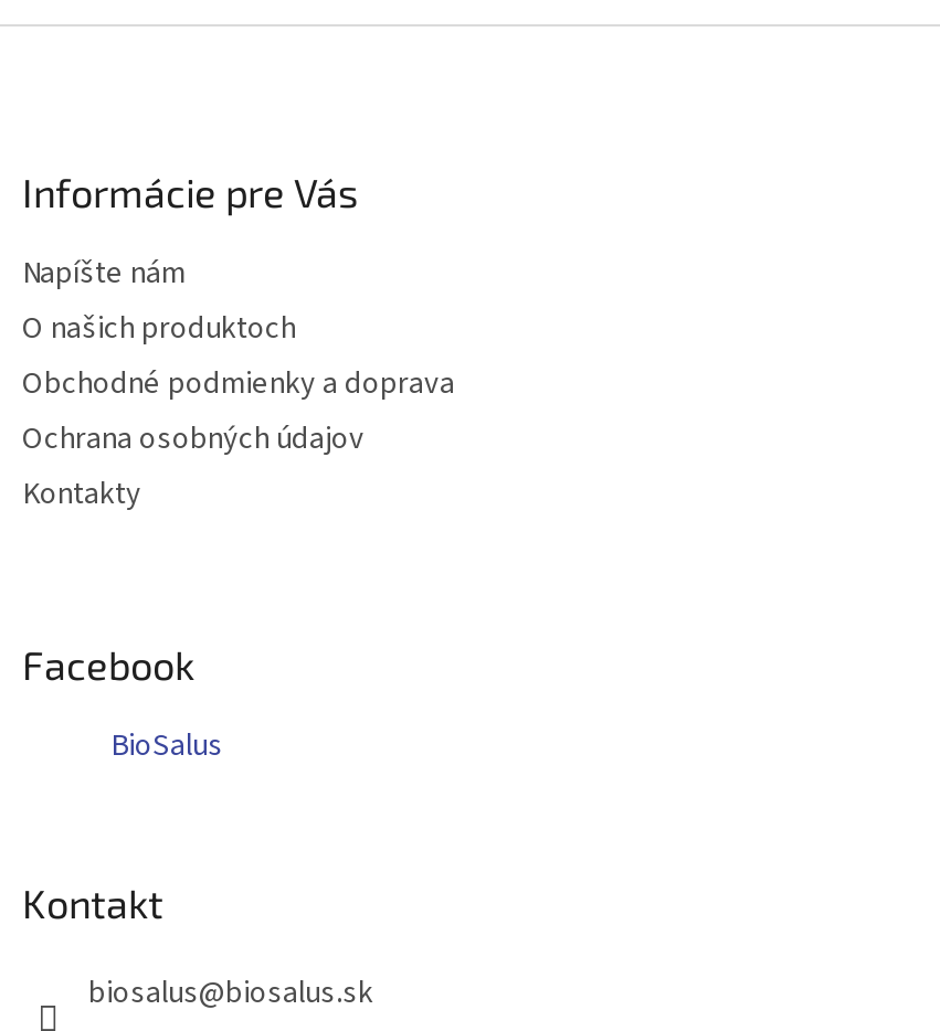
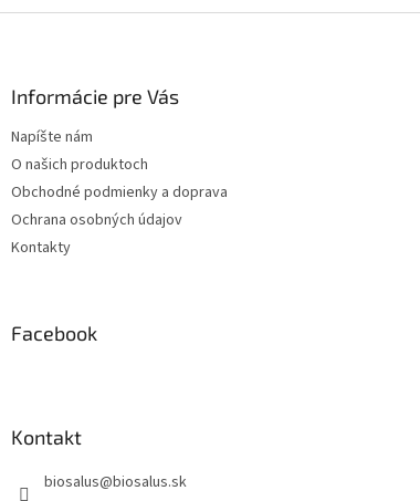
- BioSalus
